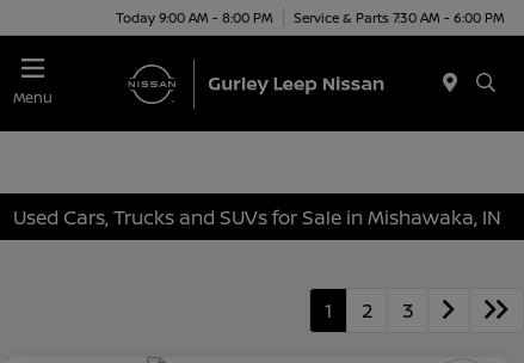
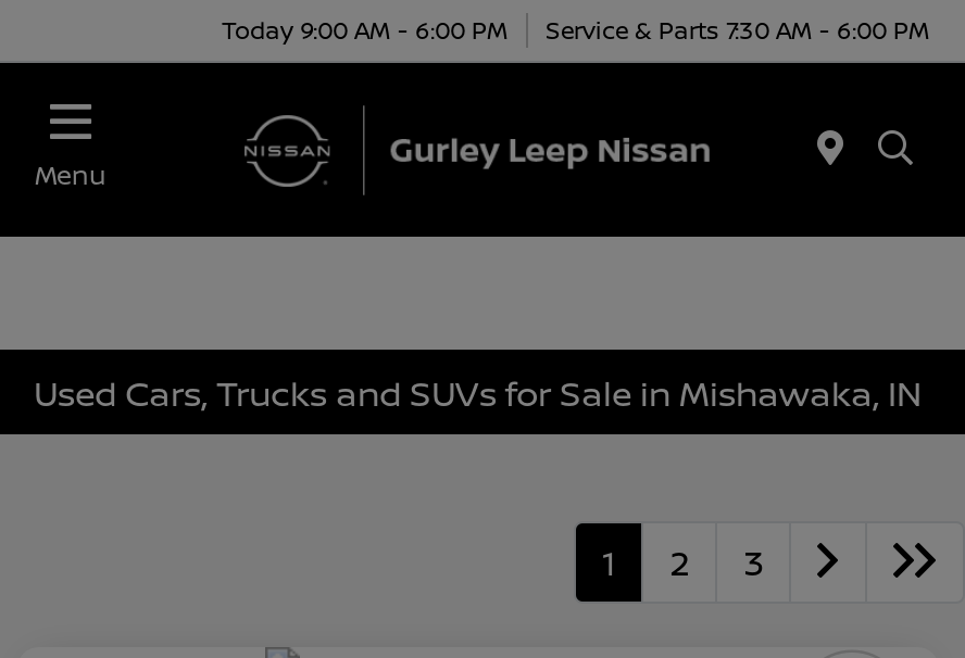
- Today 9:00 AM - 8:00 PM Service & Parts 7:30 AM - 6:00 PM
+ Today 9:00 AM - 6:00 PM Service & Parts 7:30 AM - 6:00 PM
